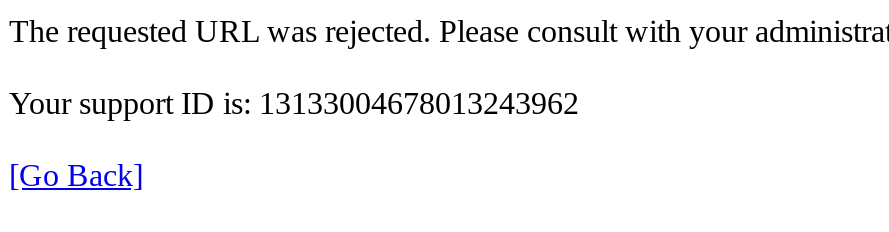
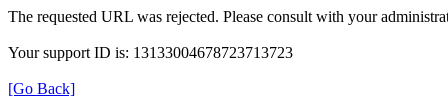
- Your support ID is: 13133004678013243962
+ Your support ID is: 13133004678723713723
